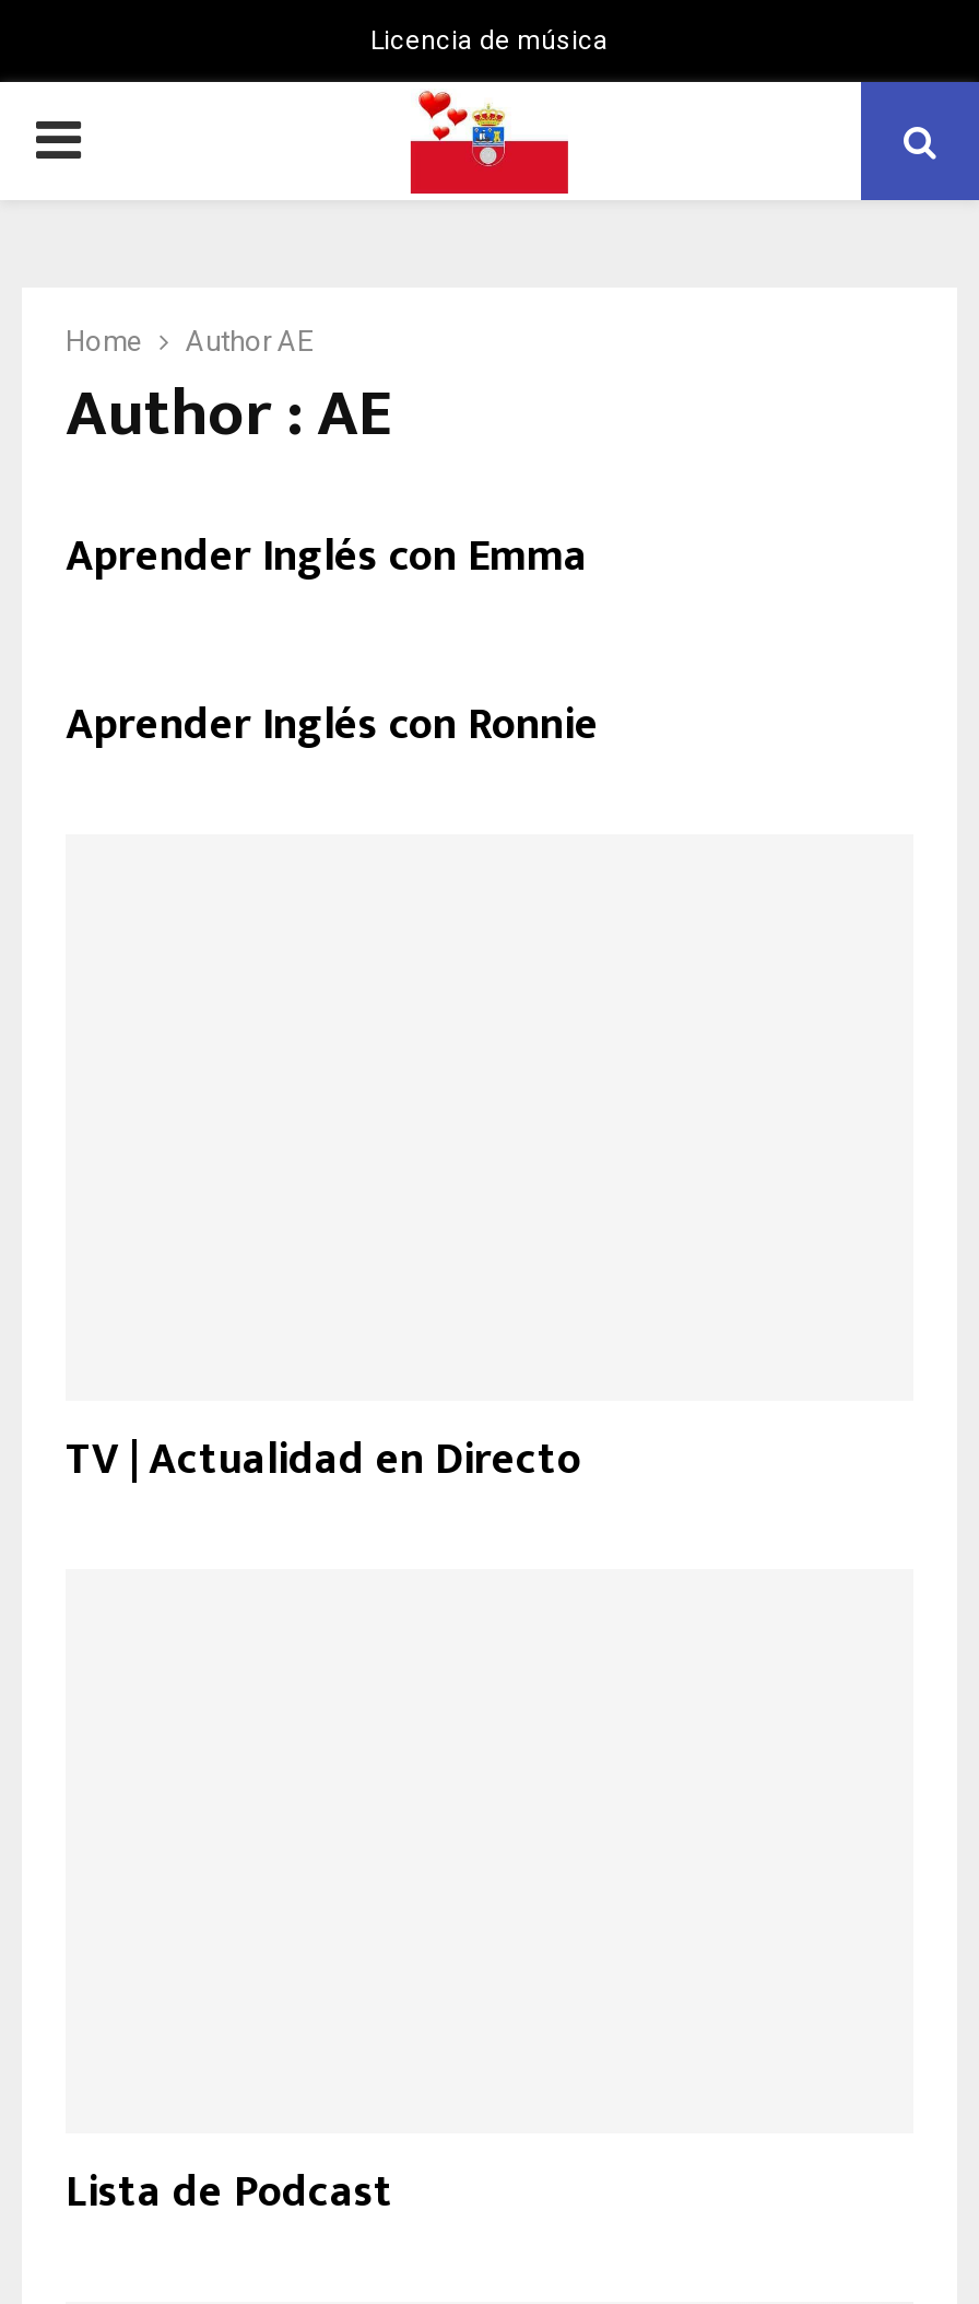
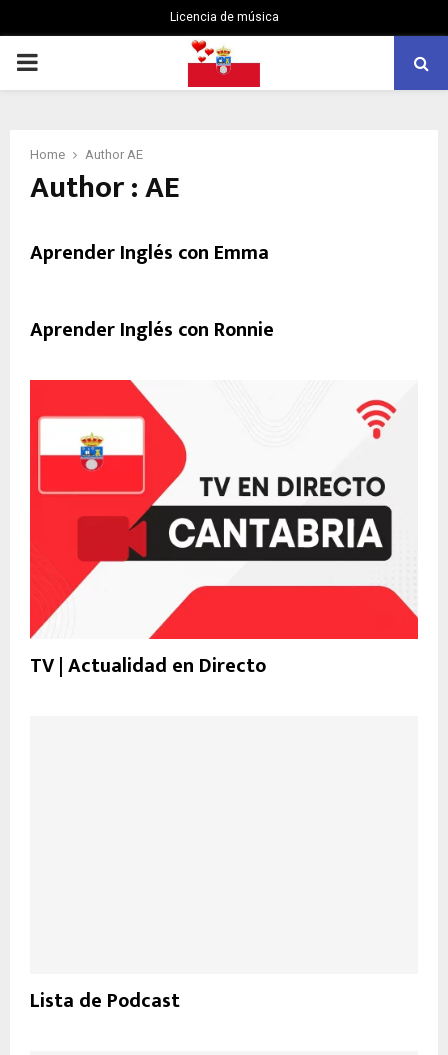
+ [image]
